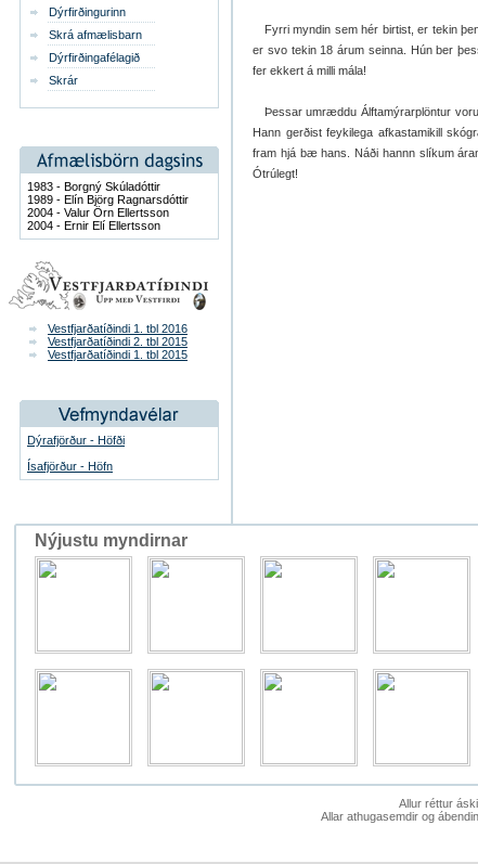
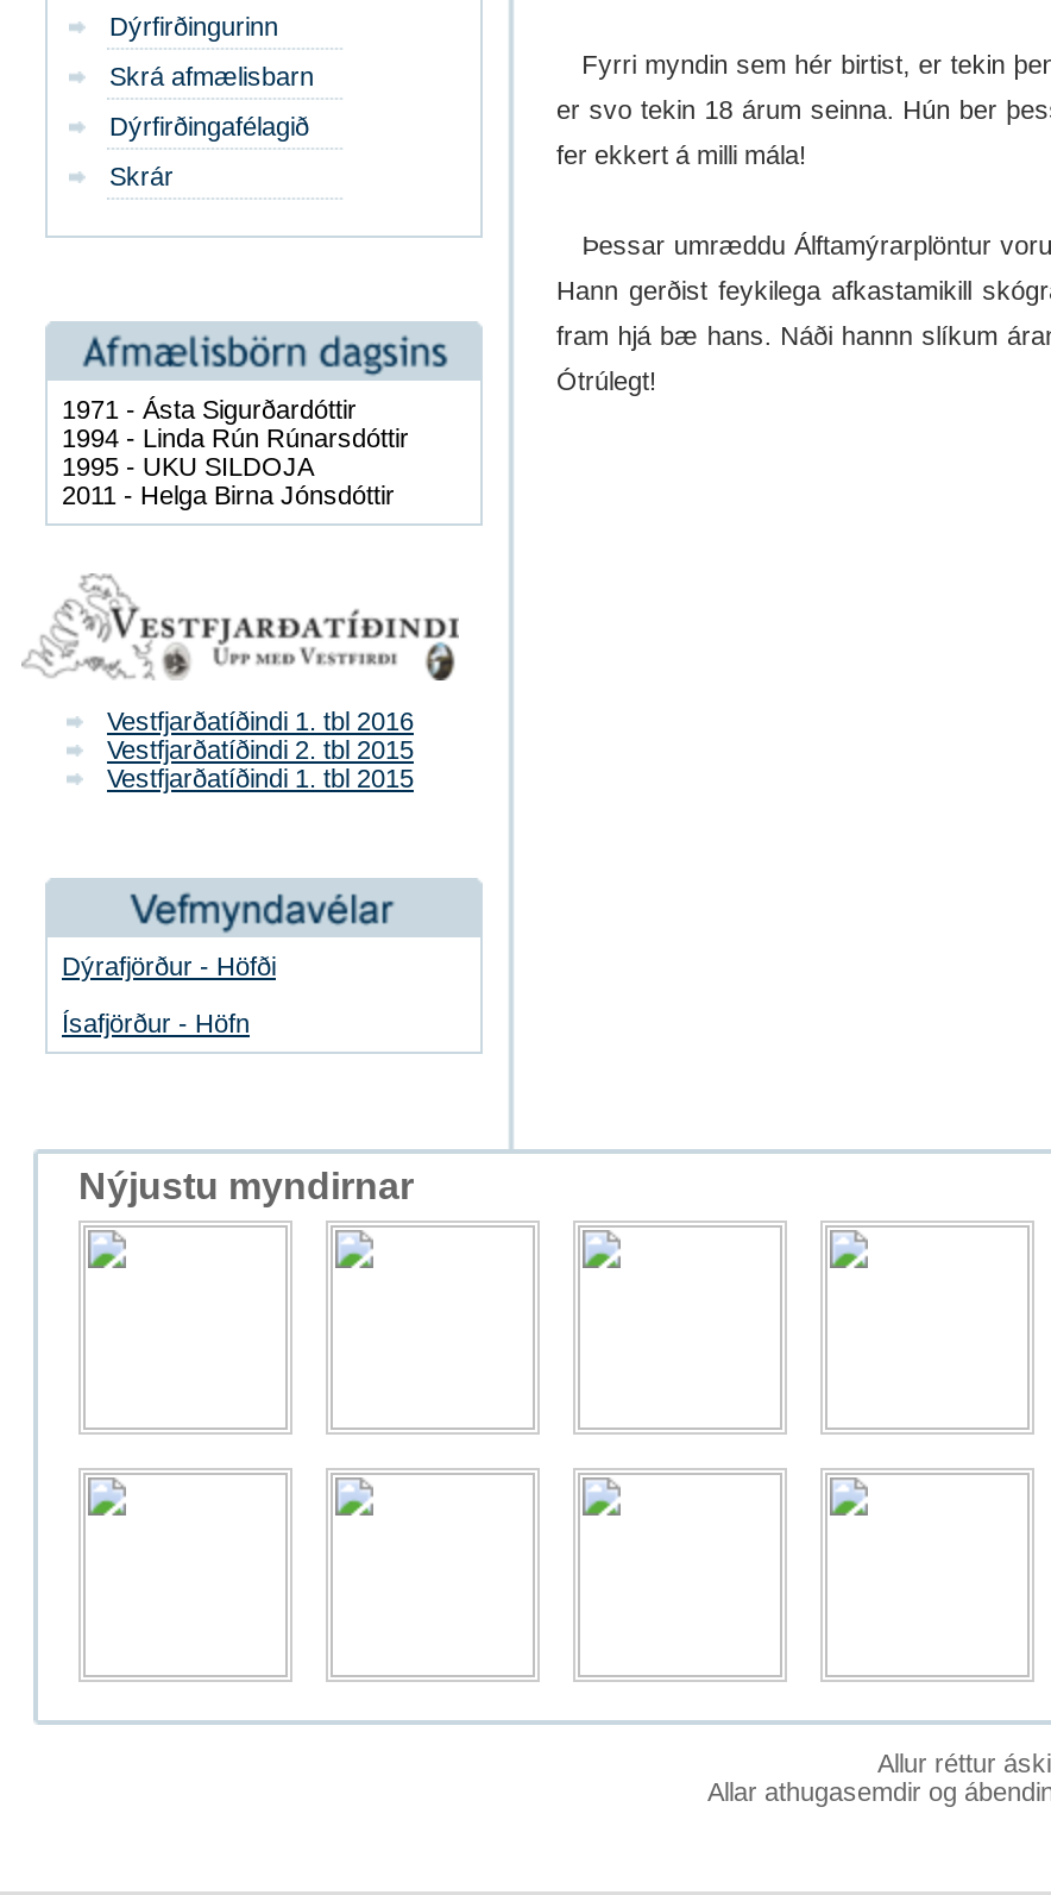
- 1983 - Borgný Skúladóttir
- 1989 - Elín Björg Ragnarsdóttir
- 2004 - Valur Örn Ellertsson
- 2004 - Ernir Elí Ellertsson
+ 1971 - Ásta Sigurðardóttir
+ 1994 - Linda Rún Rúnarsdóttir
+ 1995 - UKU SILDOJA
+ 2011 - Helga Birna Jónsdóttir
